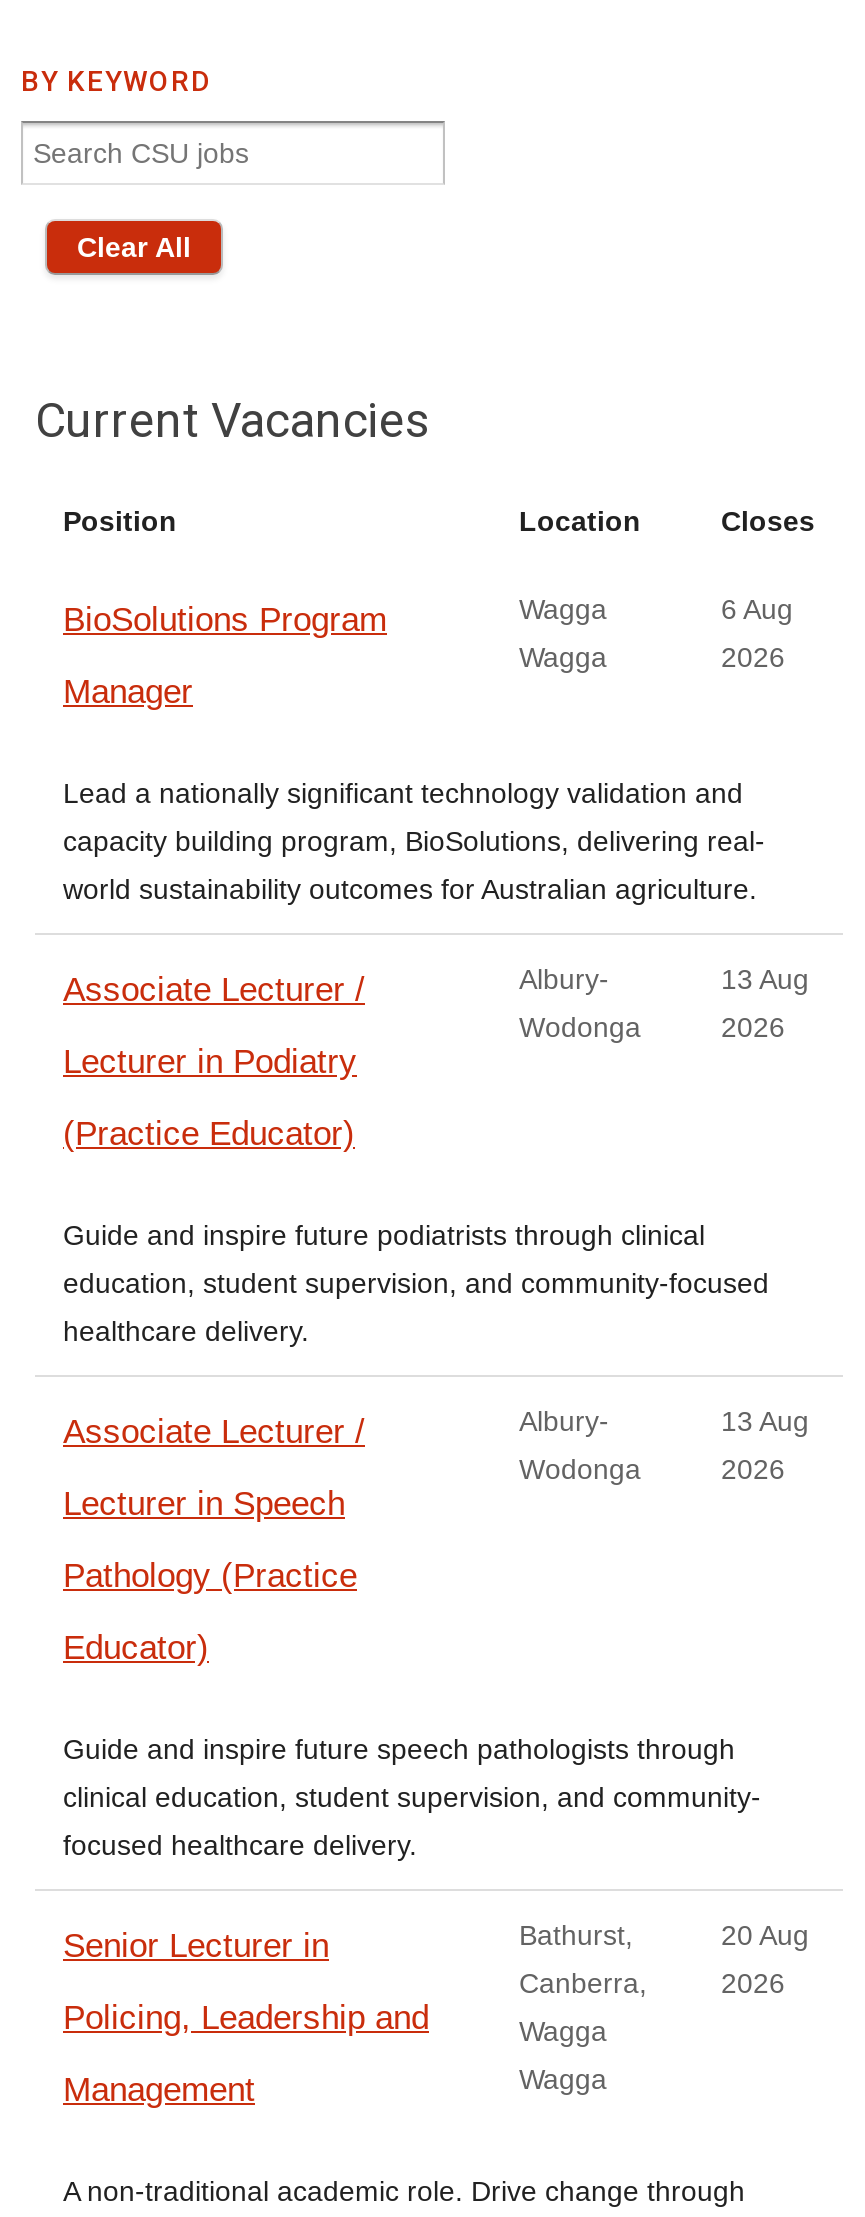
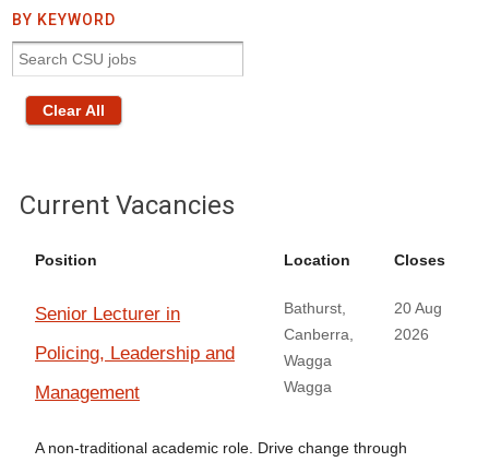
- BioSolutions Program
- Manager

- Wagga
- Wagga

- 6 Aug
- 2026

- Lead a nationally significant technology validation and
- capacity building program, BioSolutions, delivering real-
- world sustainability outcomes for Australian agriculture.
- Associate Lecturer /
- Lecturer in Podiatry
- (Practice Educator)

- Albury-
- Wodonga

- 13 Aug
- 2026

- Guide and inspire future podiatrists through clinical
- education, student supervision, and community-focused
- healthcare delivery.
- Associate Lecturer /
- Lecturer in Speech
- Pathology (Practice
- Educator)

- Albury-
- Wodonga

- 13 Aug
- 2026

- Guide and inspire future speech pathologists through
- clinical education, student supervision, and community-
- focused healthcare delivery.
